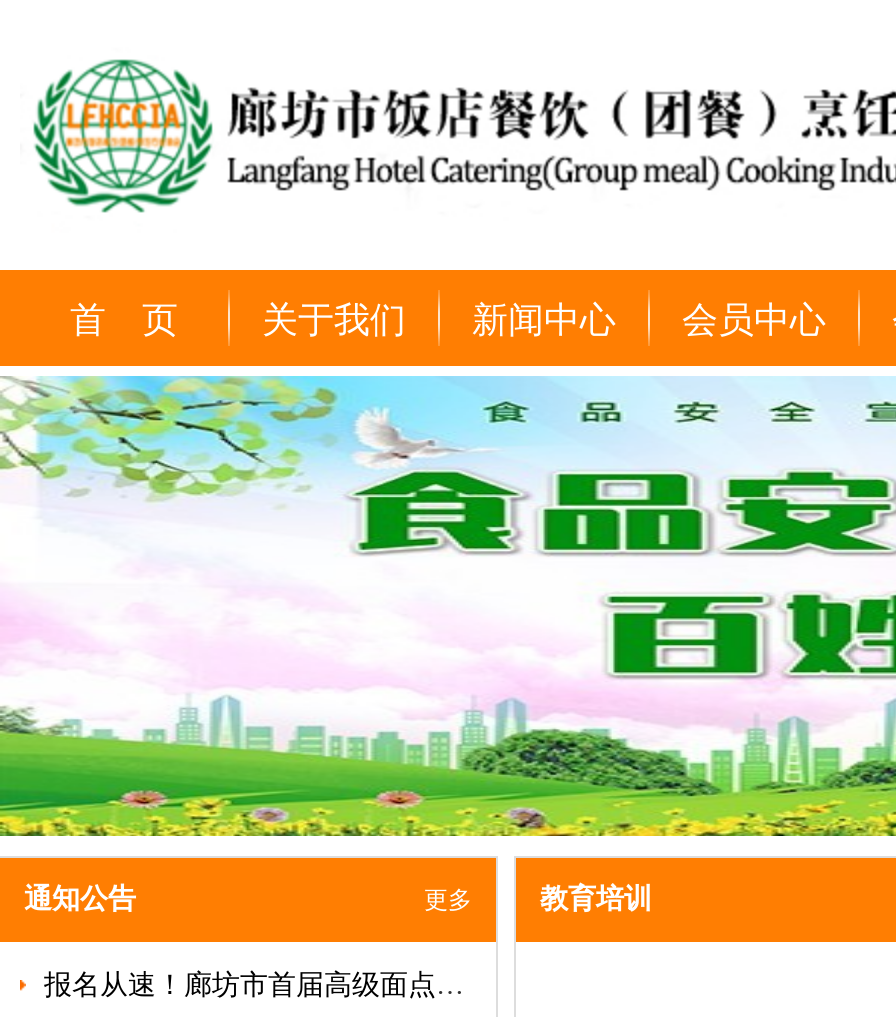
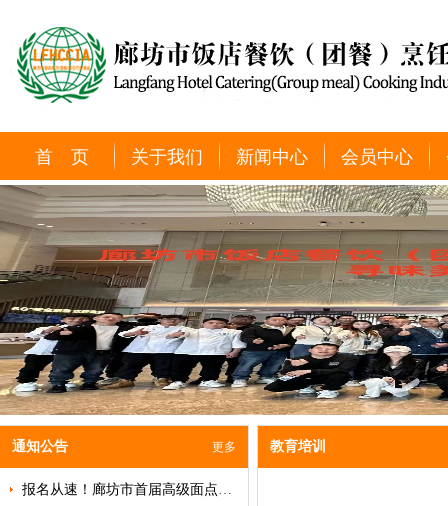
- [image]
+ [image]
